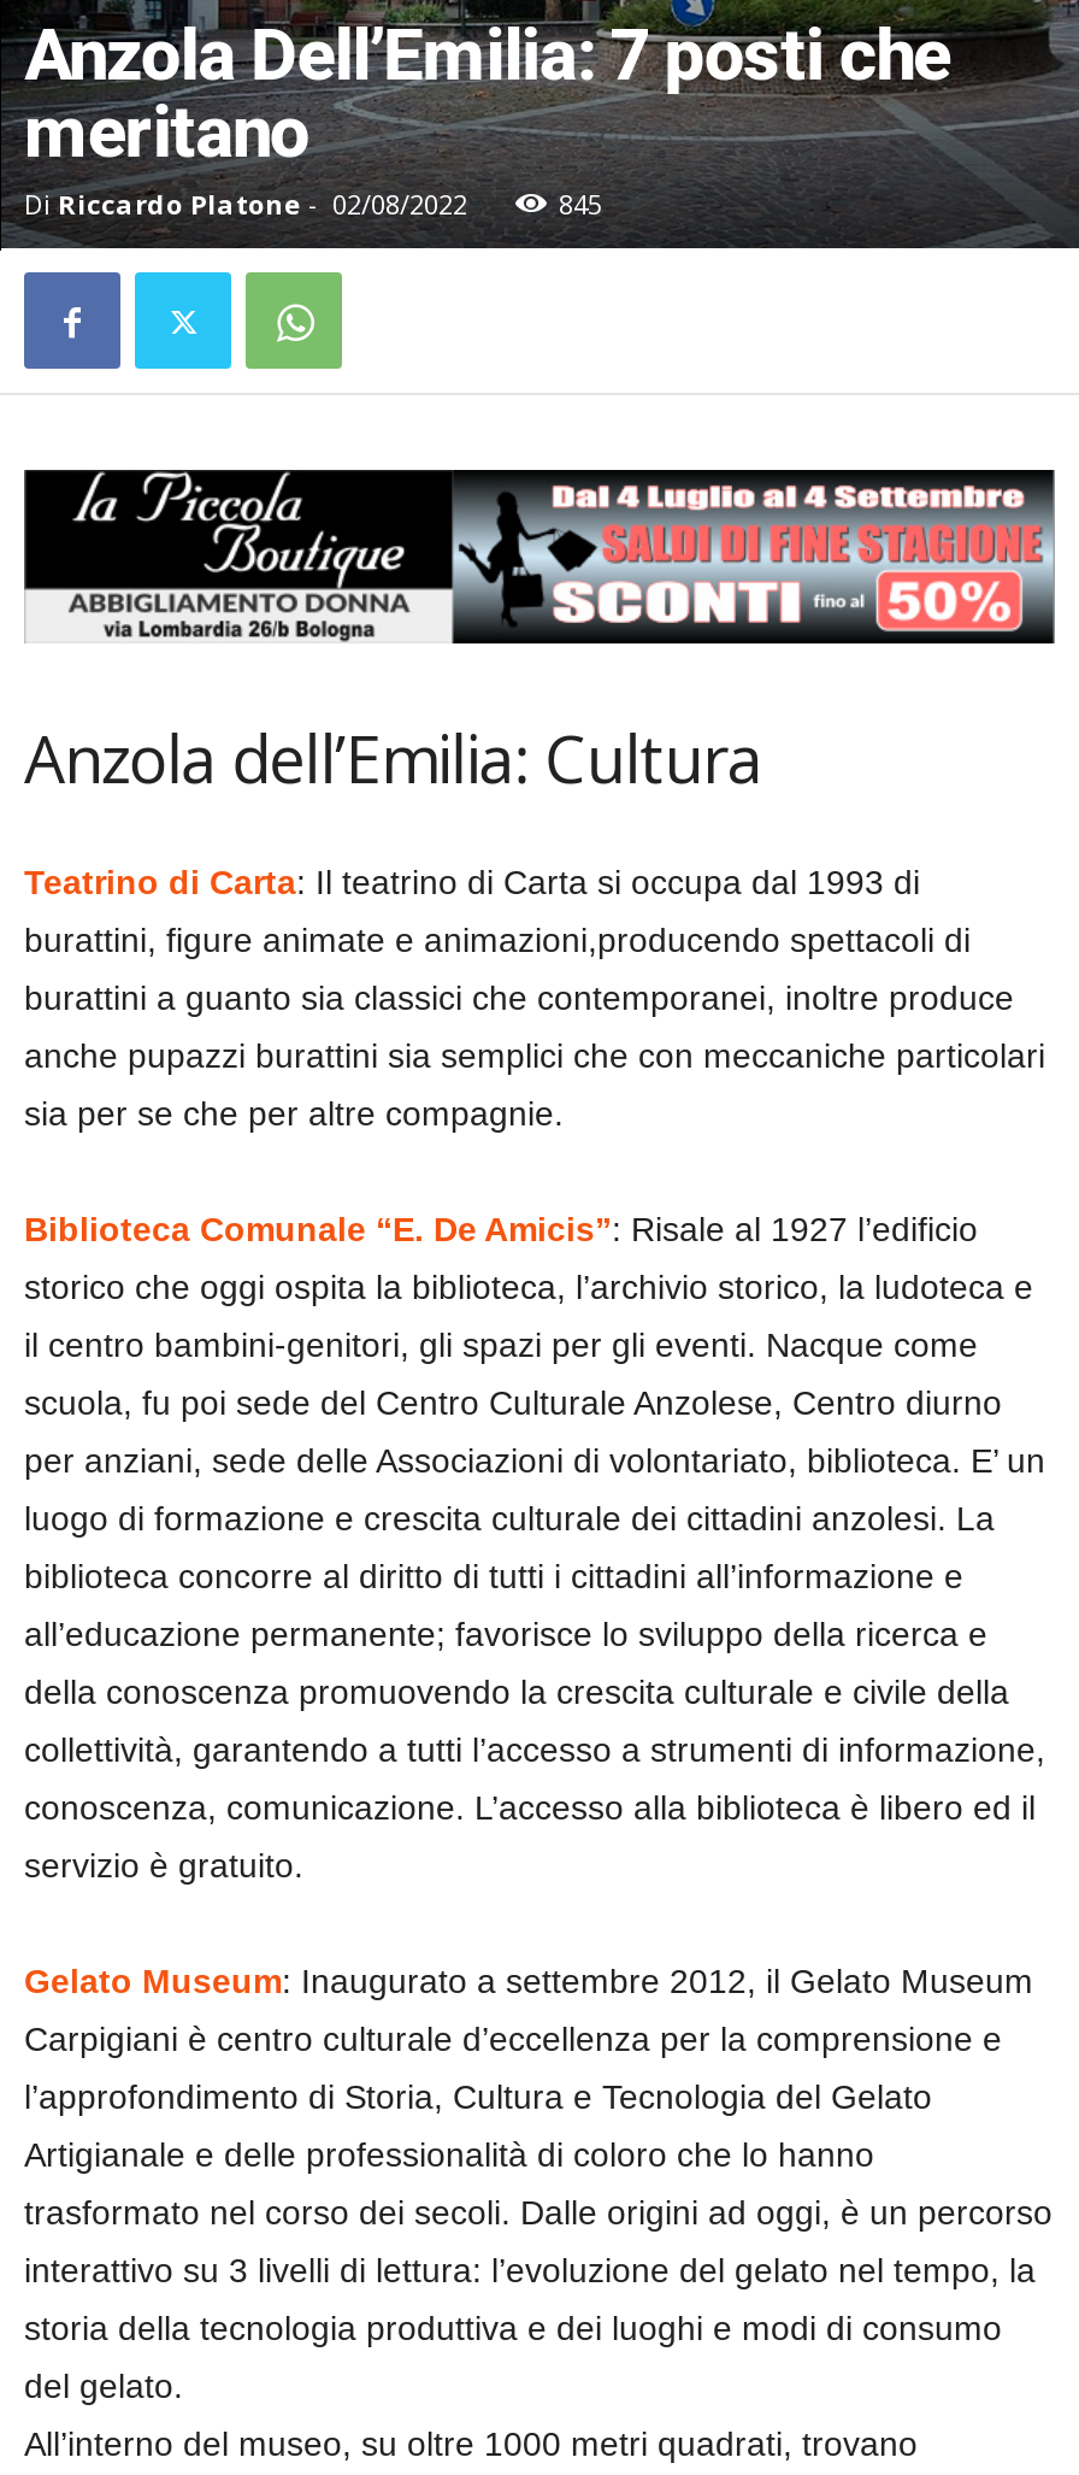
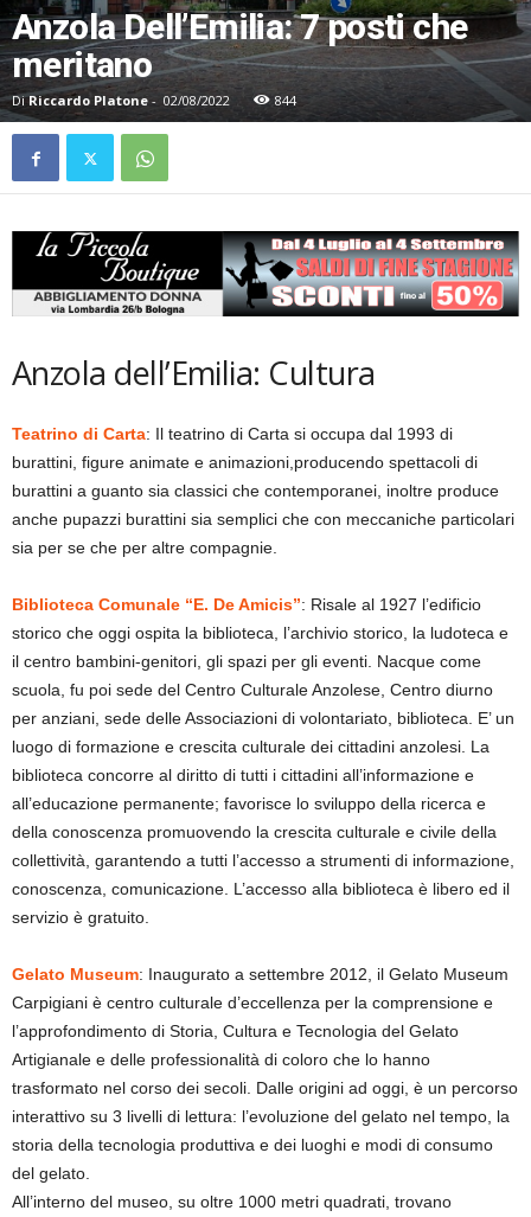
- 845
+ 844
